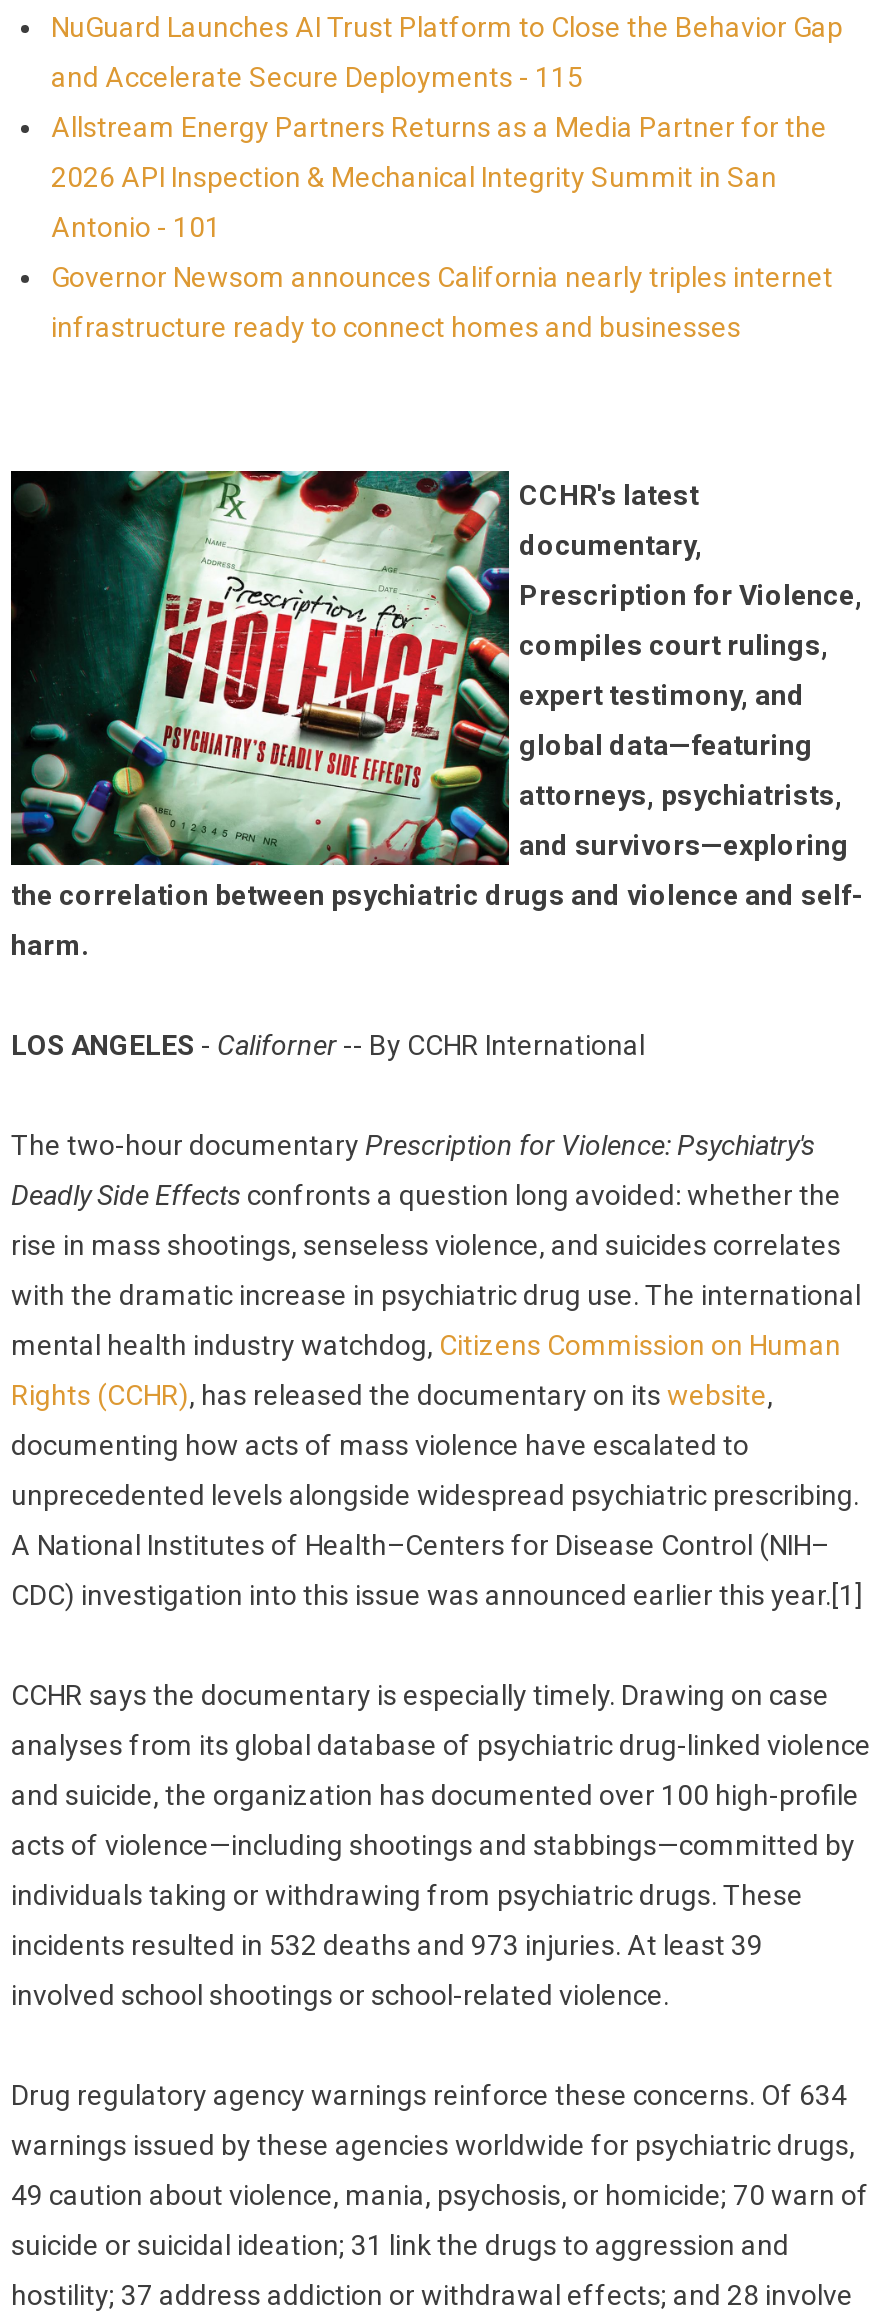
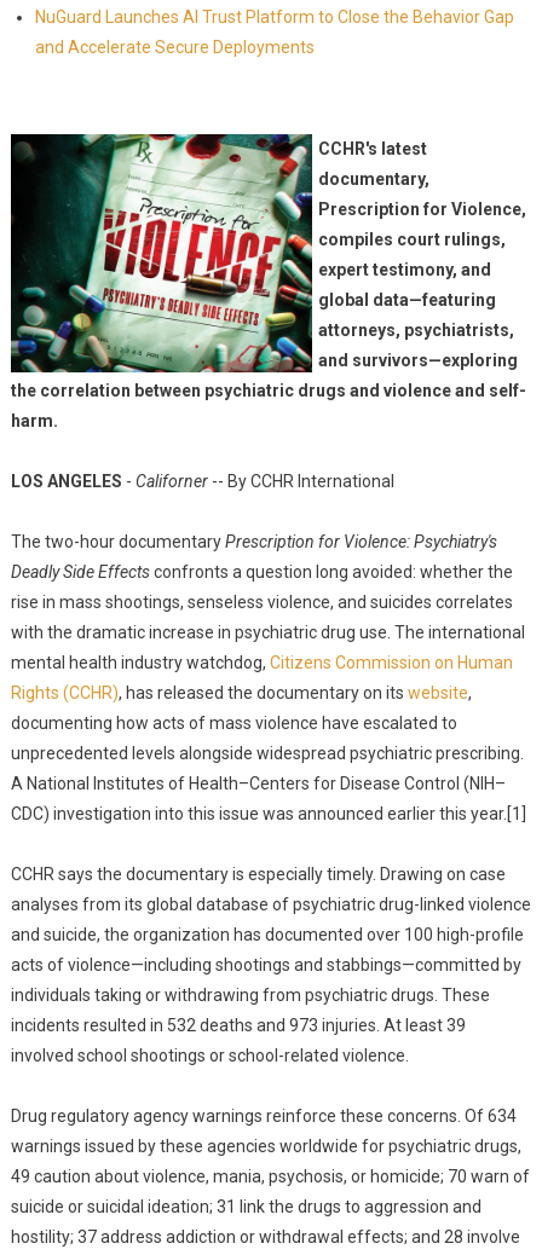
- and Accelerate Secure Deployments - 115
- Allstream Energy Partners Returns as a Media Partner for the
- 2026 API Inspection & Mechanical Integrity Summit in San
- Antonio - 101
- Governor Newsom announces California nearly triples internet
- infrastructure ready to connect homes and businesses
+ and Accelerate Secure Deployments
